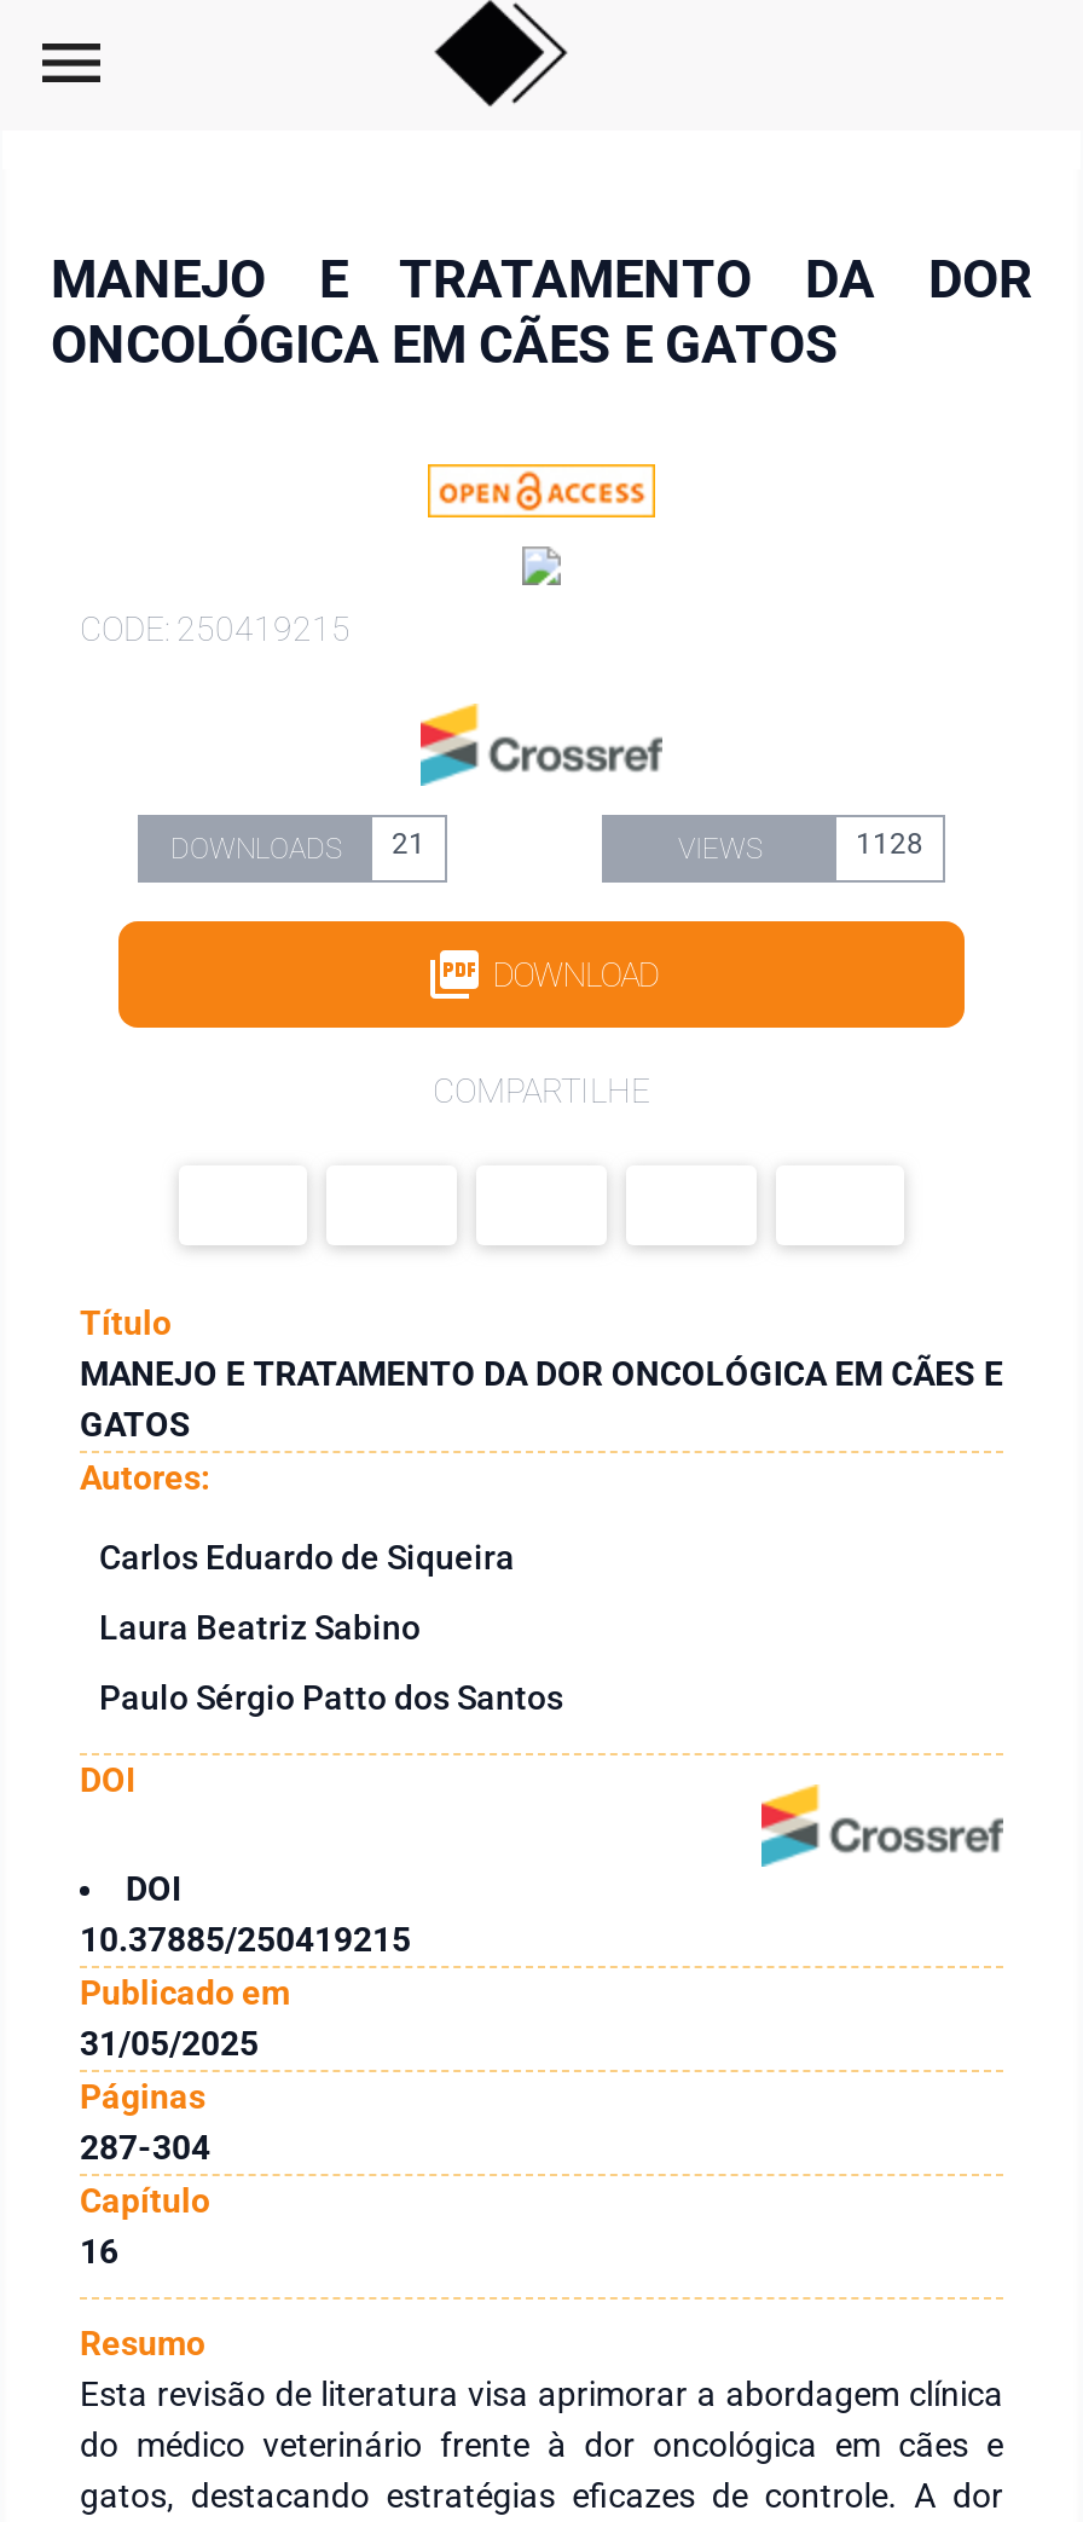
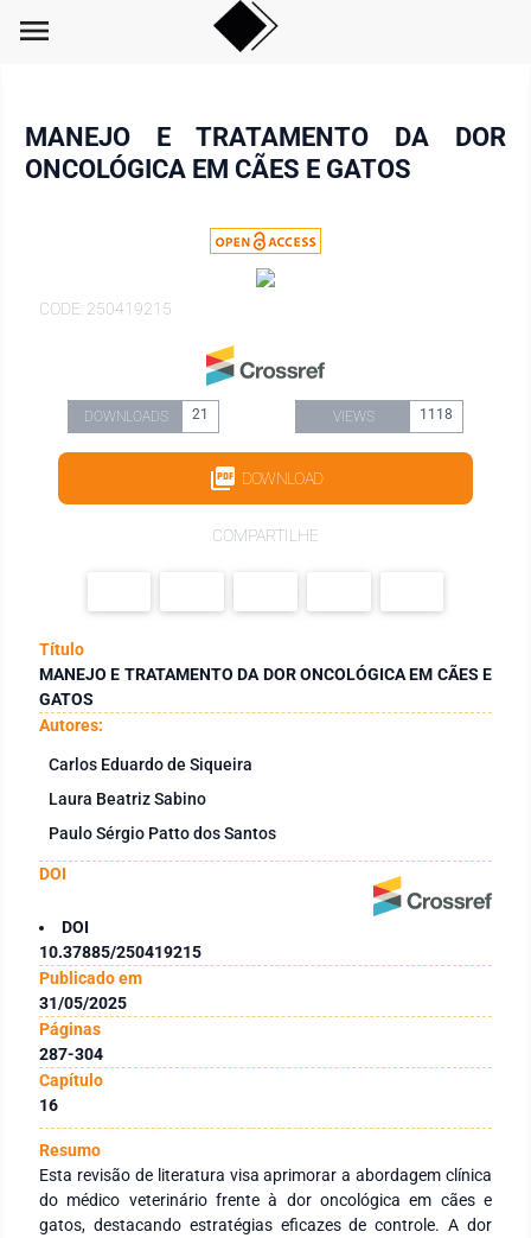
- 1128
+ 1118
